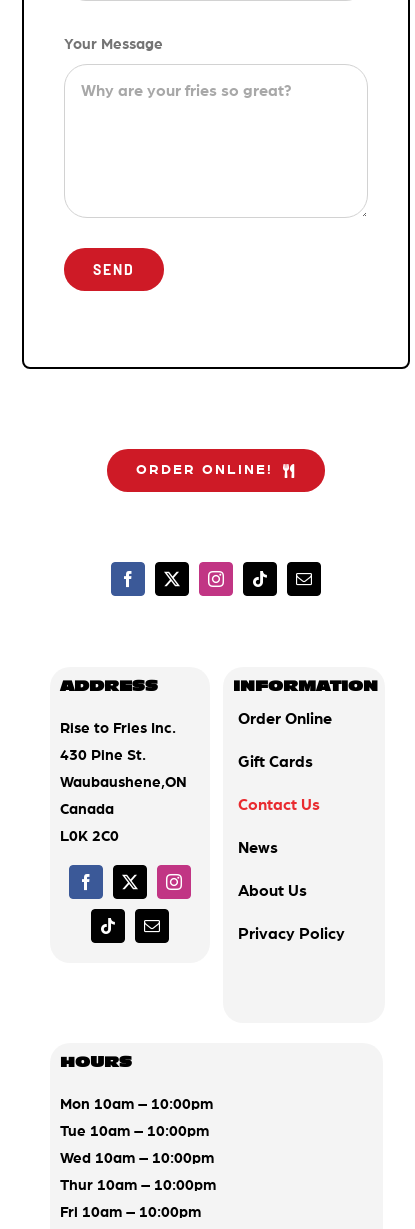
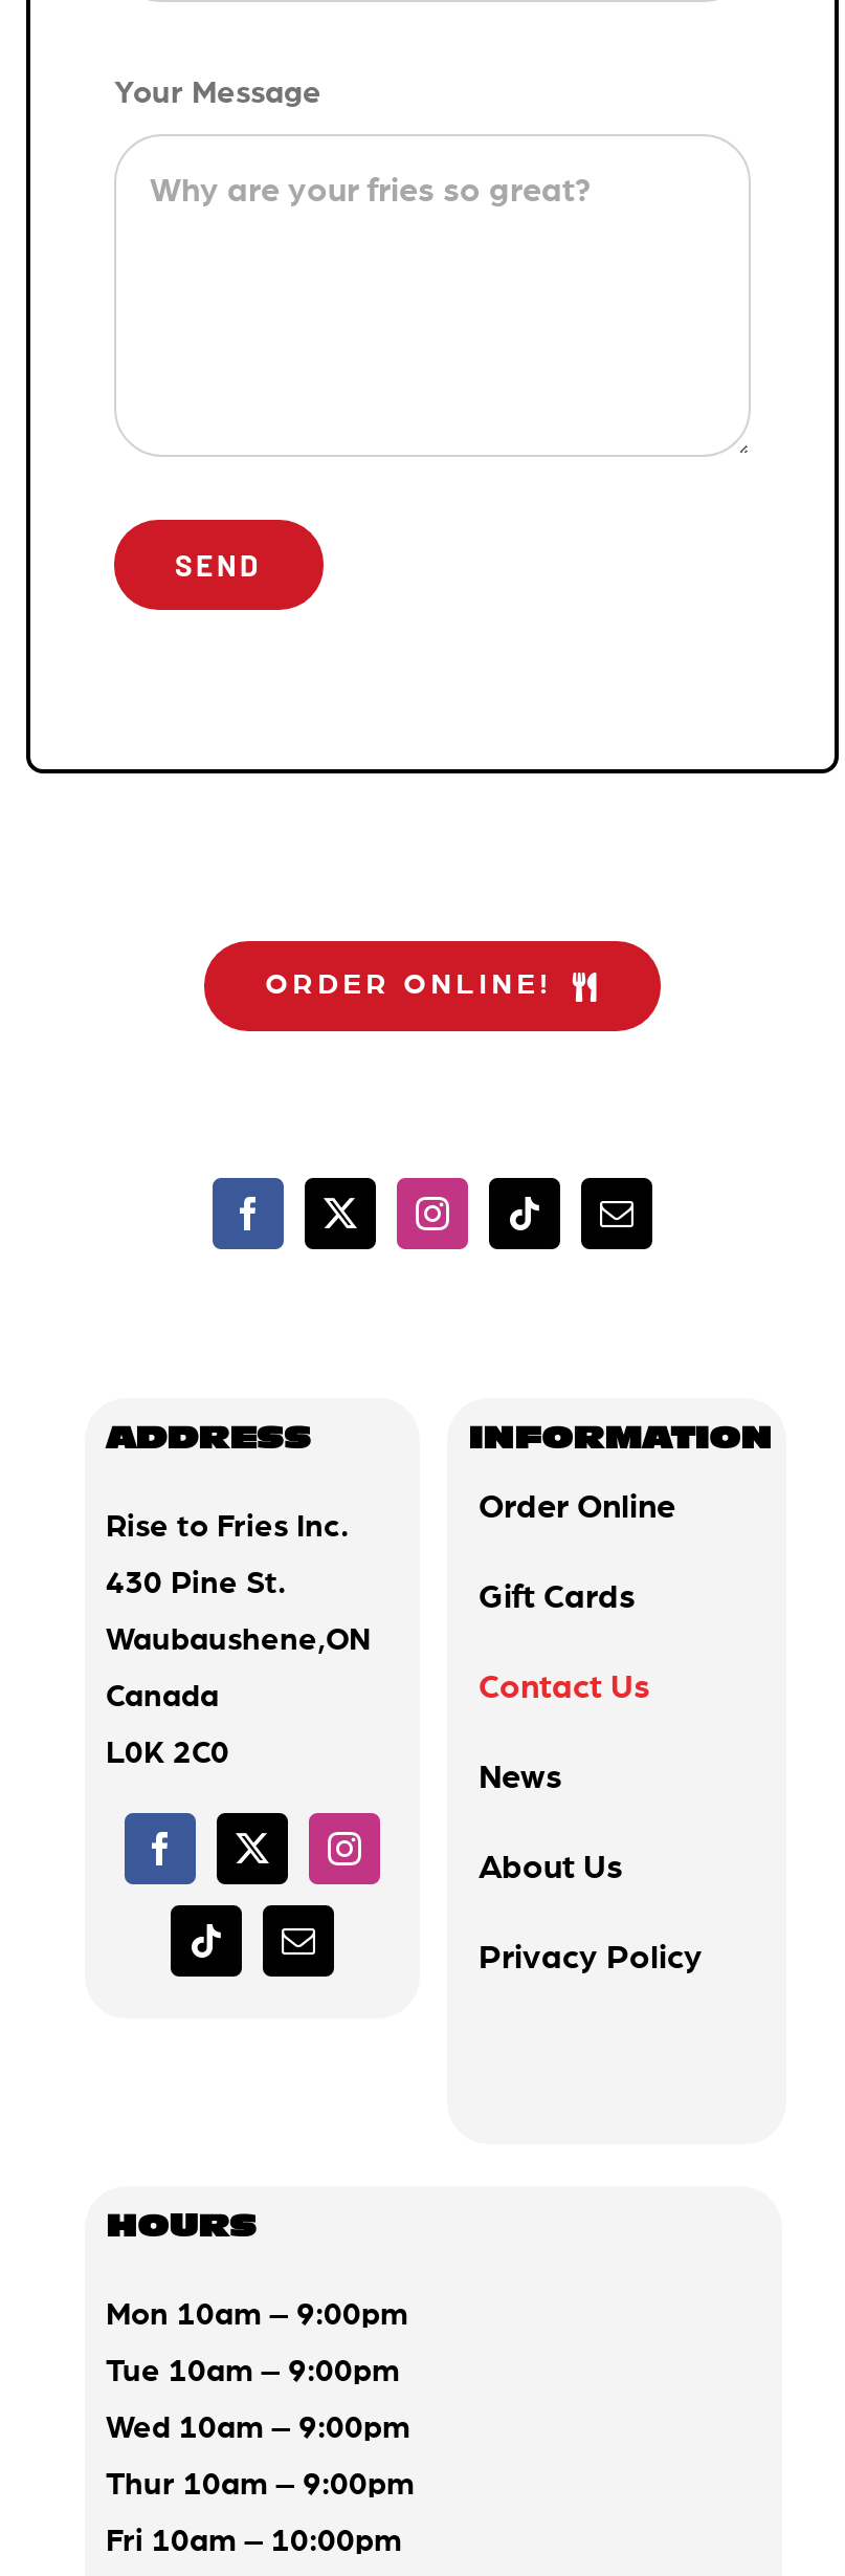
- Mon 10am – 10:00pm
+ Mon 10am – 9:00pm

- Tue 10am – 10:00pm
+ Tue 10am – 9:00pm

- Wed 10am – 10:00pm
+ Wed 10am – 9:00pm

- Thur 10am – 10:00pm
+ Thur 10am – 9:00pm
